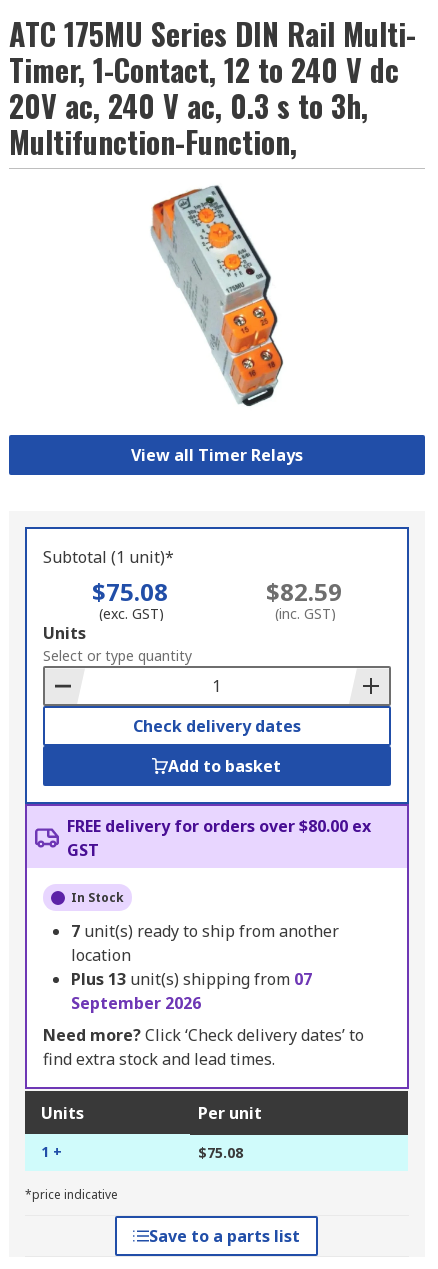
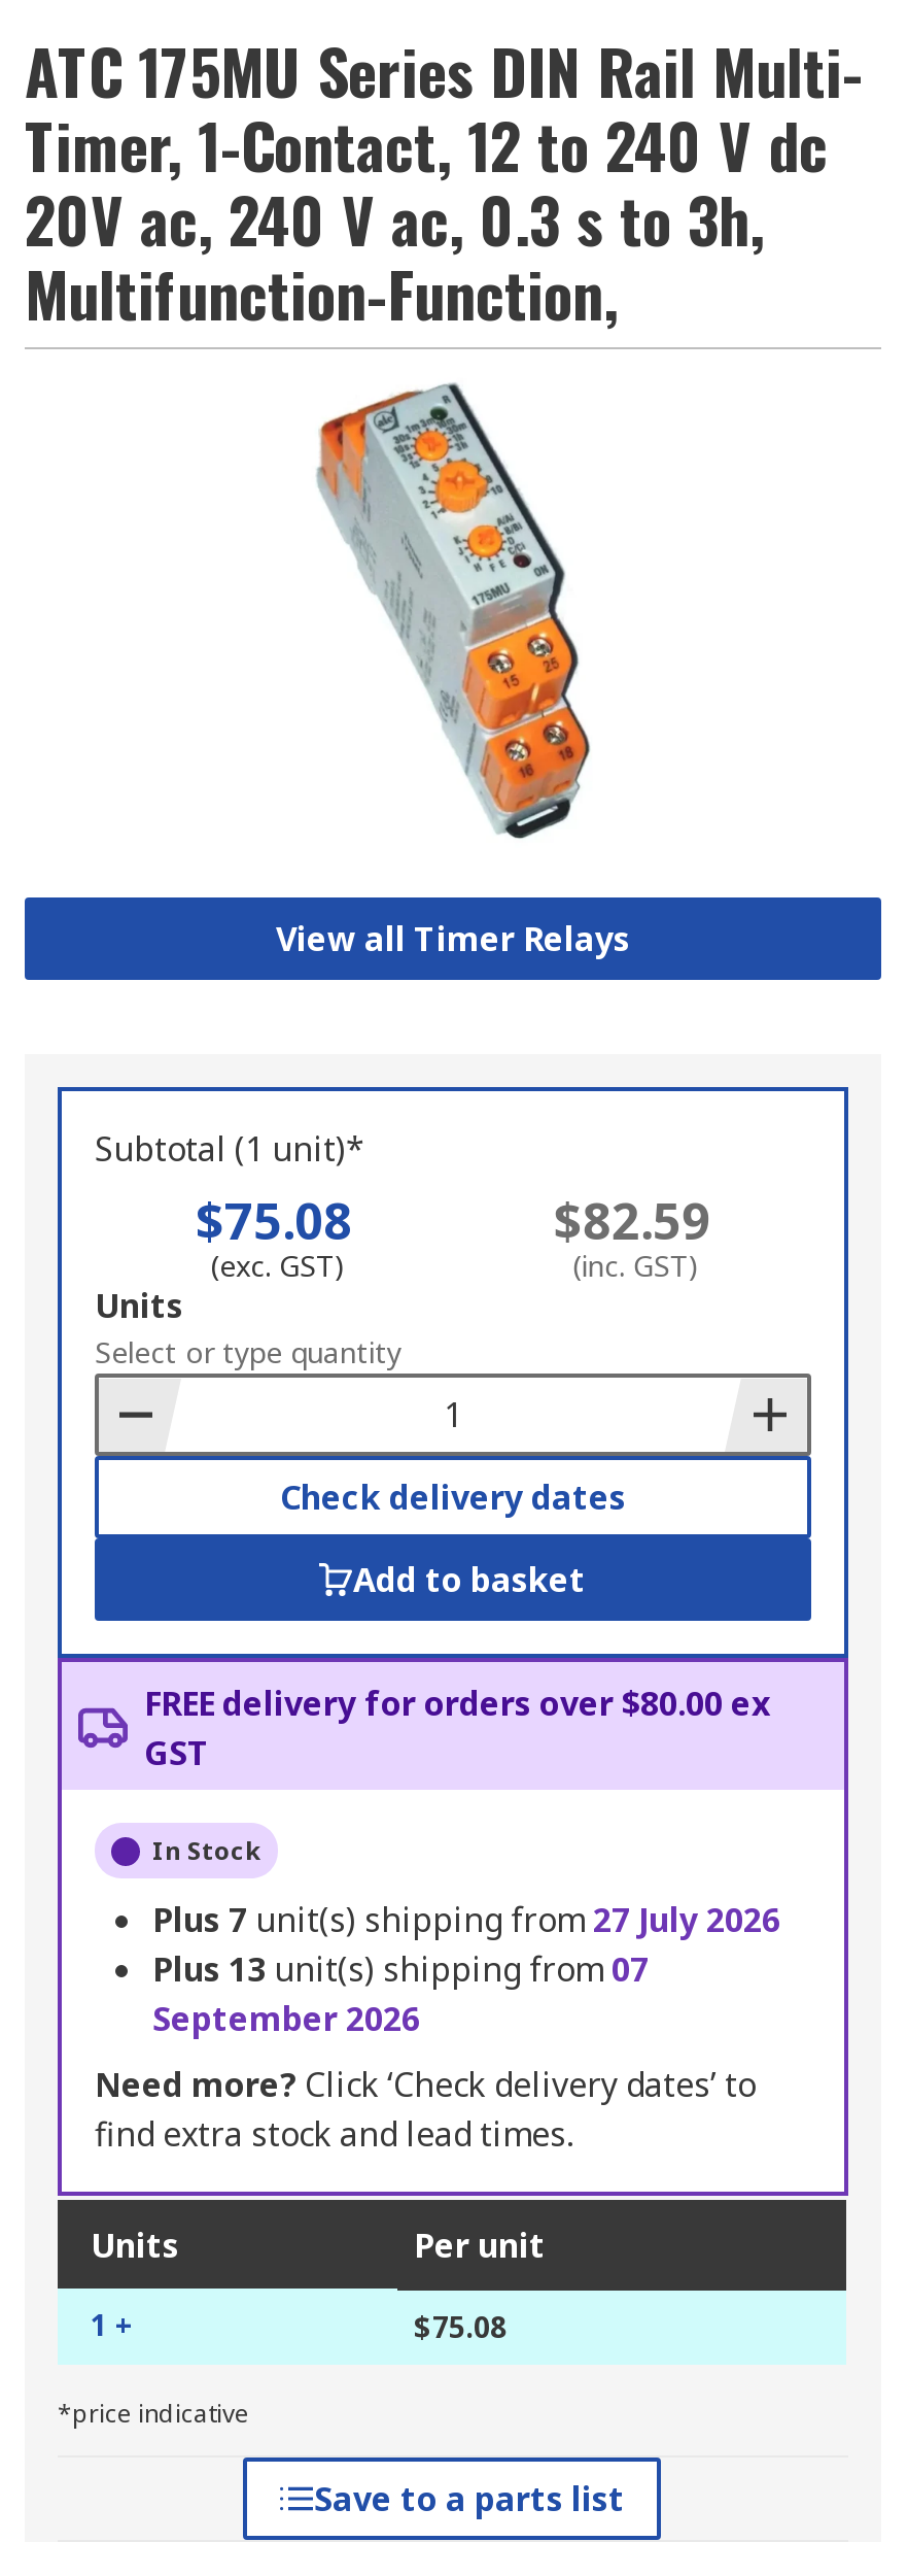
- 7 unit(s) ready to ship from another
- location
+ Plus 7 unit(s) shipping from 27 July 2026
